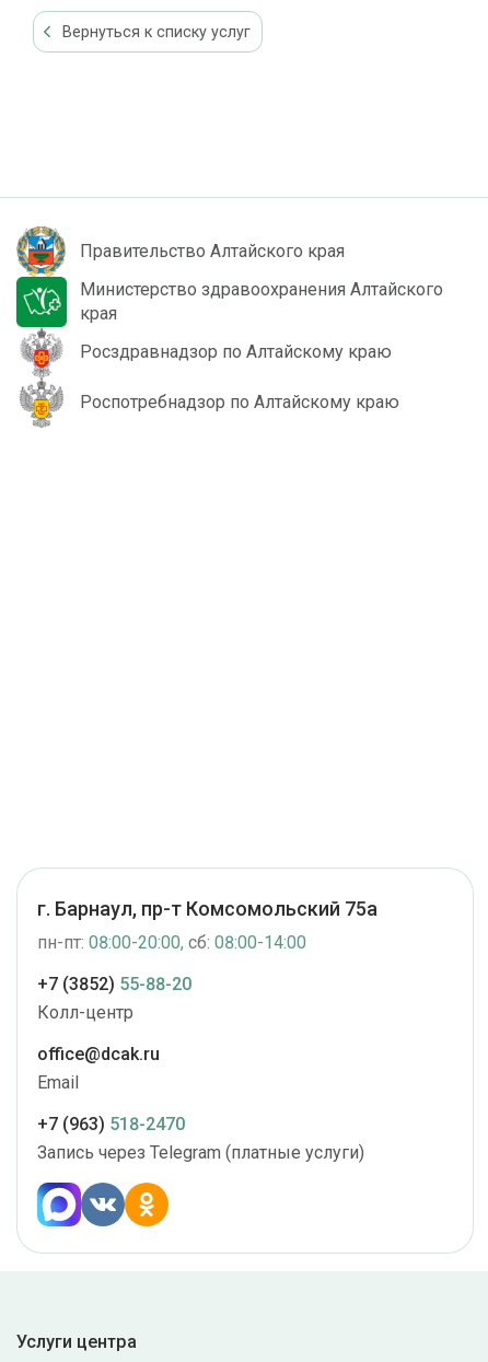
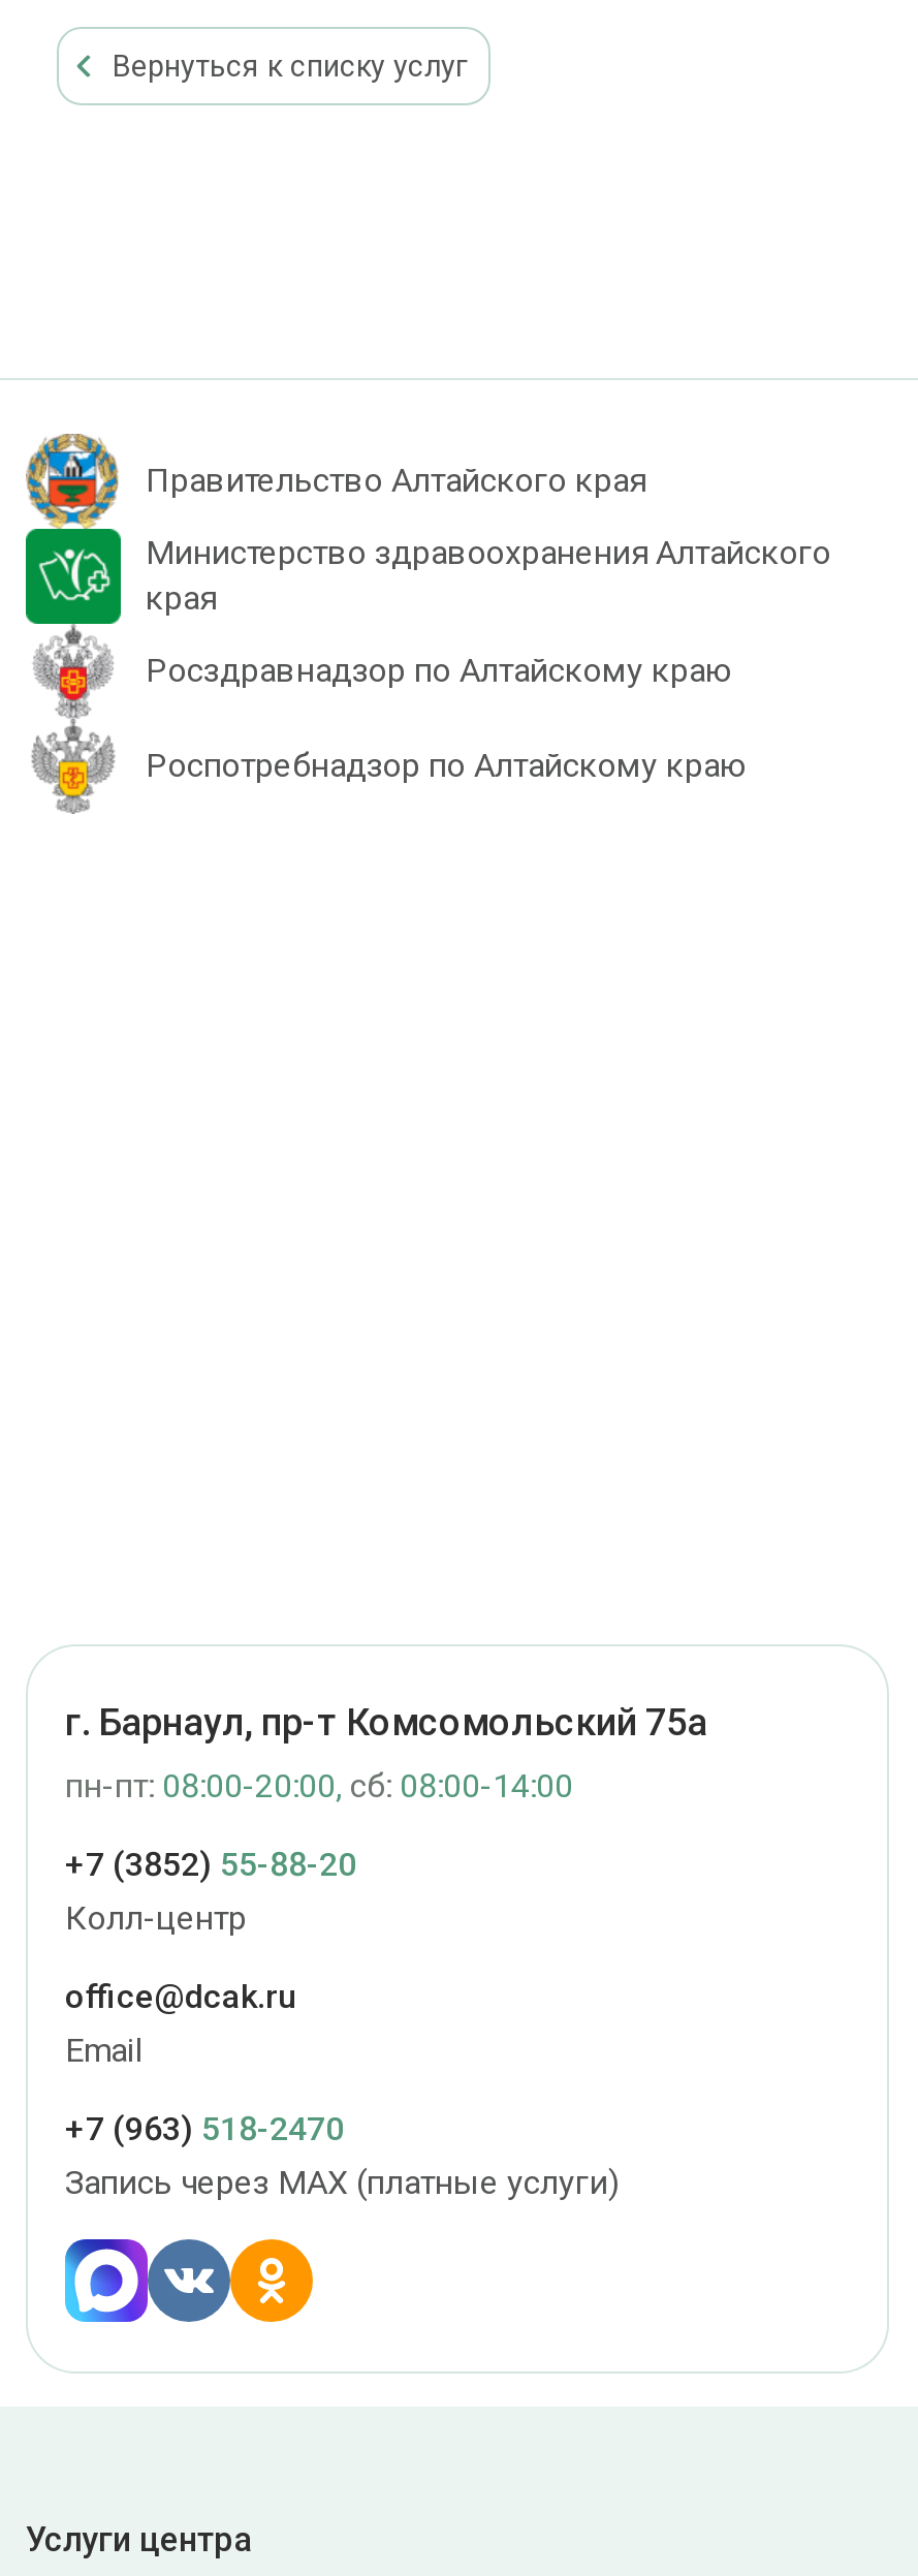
- Запись через Telegram (платные услуги)
+ Запись через MAX (платные услуги)
